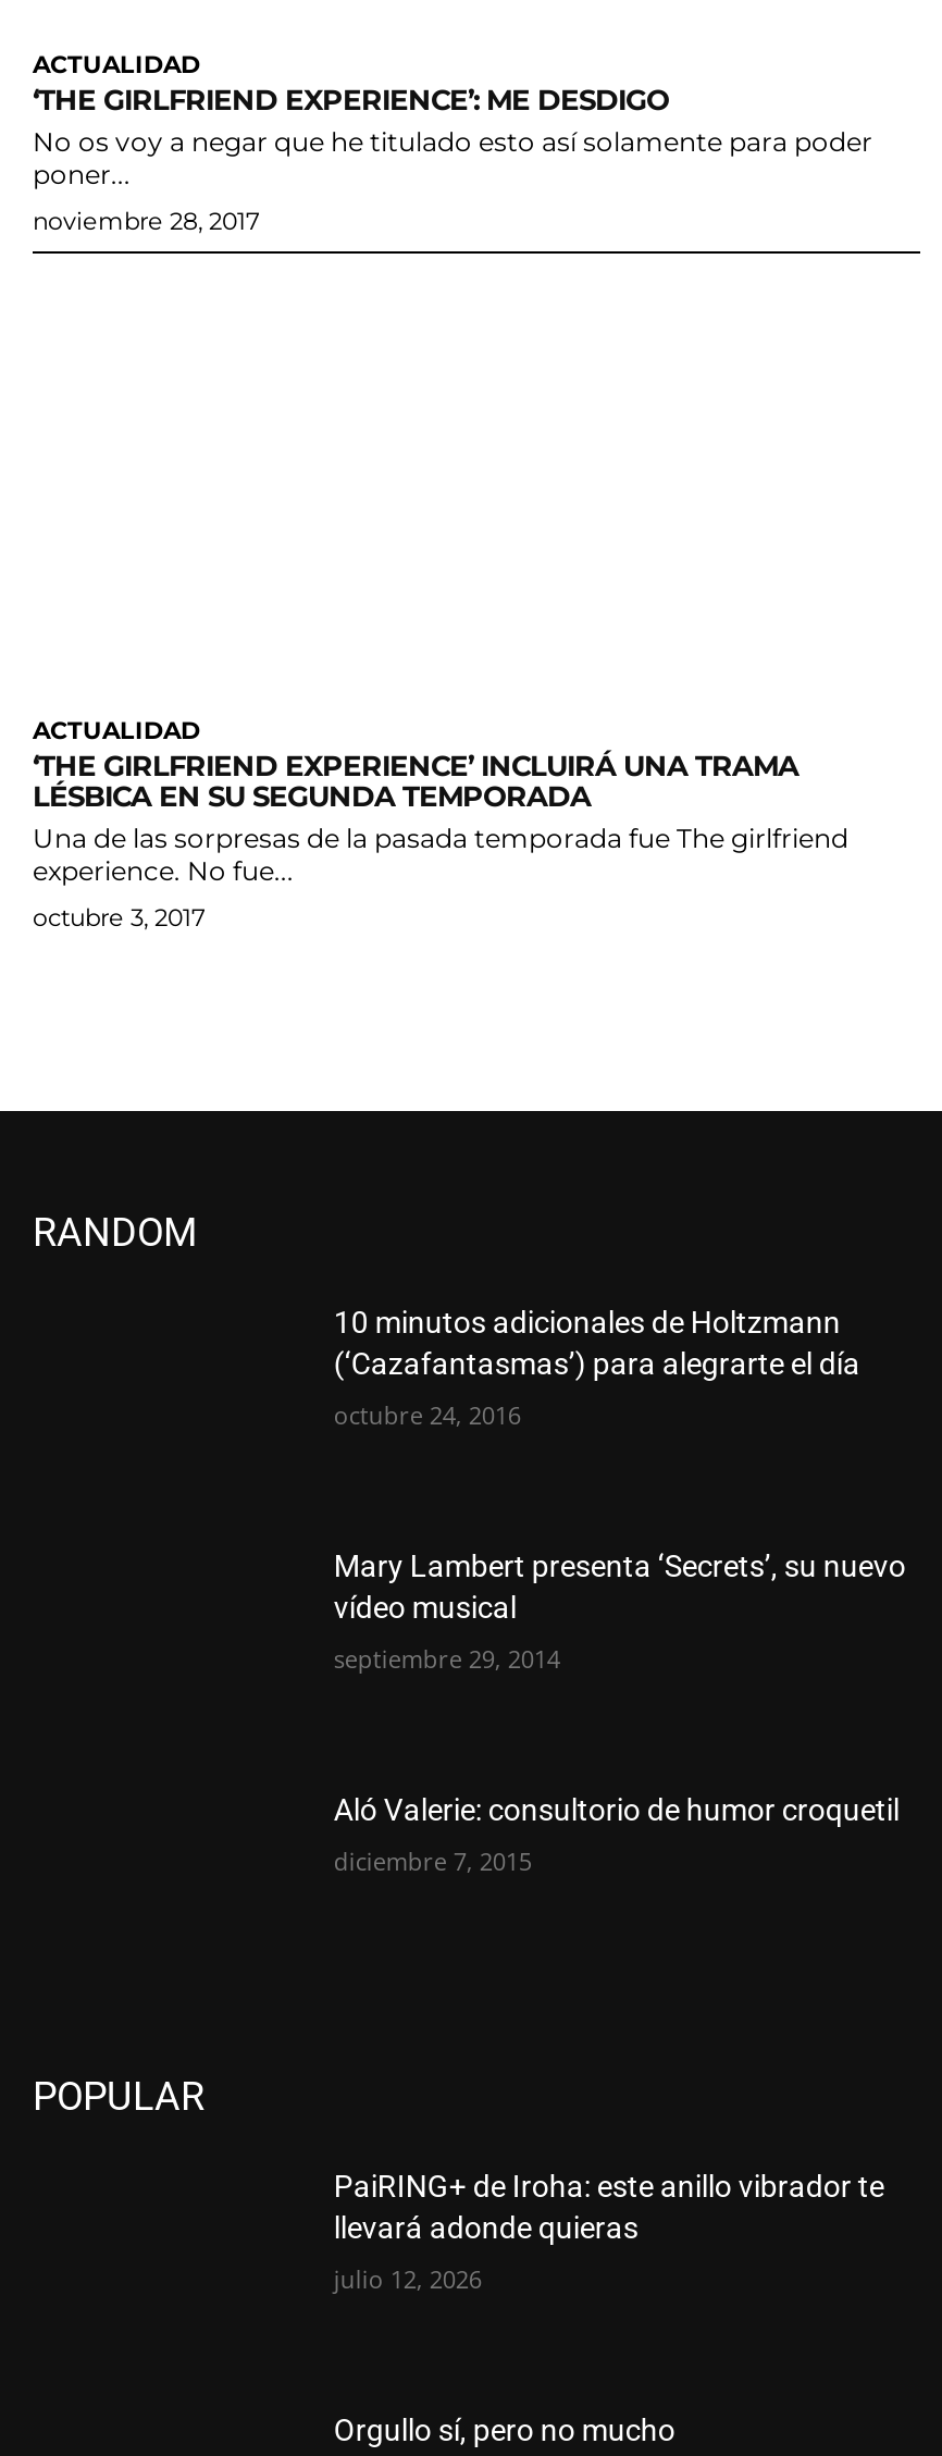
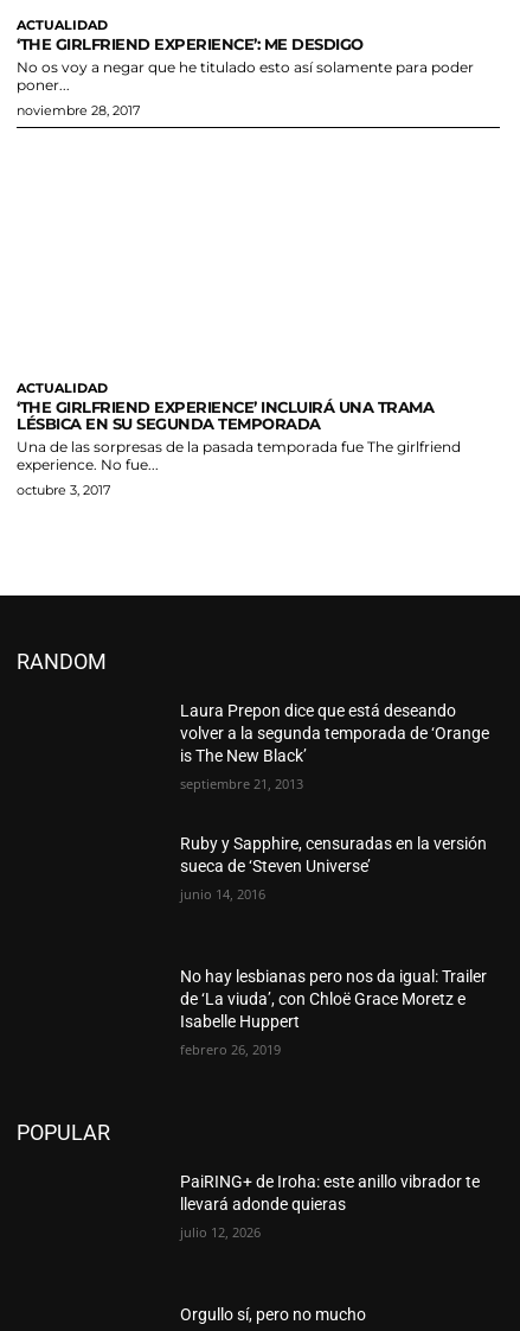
- 10 minutos adicionales de Holtzmann
- (‘Cazafantasmas’) para alegrarte el día
+ Laura Prepon dice que está deseando
+ volver a la segunda temporada de ‘Orange
+ is The New Black’

- octubre 24, 2016
+ septiembre 21, 2013

- Mary Lambert presenta ‘Secrets’, su nuevo
- vídeo musical
+ Ruby y Sapphire, censuradas en la versión
+ sueca de ‘Steven Universe’

- septiembre 29, 2014
+ junio 14, 2016

- Aló Valerie: consultorio de humor croquetil
+ No hay lesbianas pero nos da igual: Trailer
+ de ‘La viuda’, con Chloë Grace Moretz e
+ Isabelle Huppert

- diciembre 7, 2015
+ febrero 26, 2019
